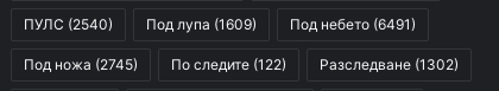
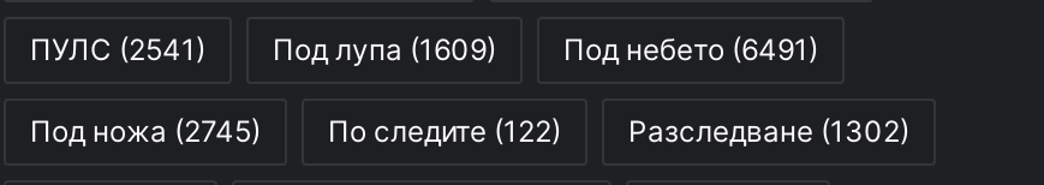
- ПУЛС (2540) Под лупа (1609) Под небето (6491)
+ ПУЛС (2541) Под лупа (1609) Под небето (6491)
